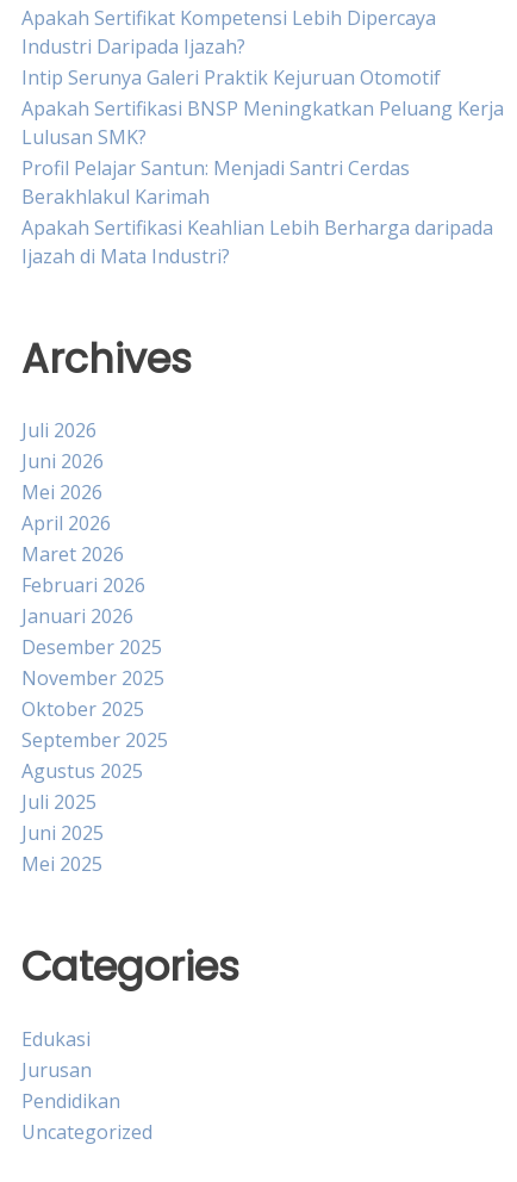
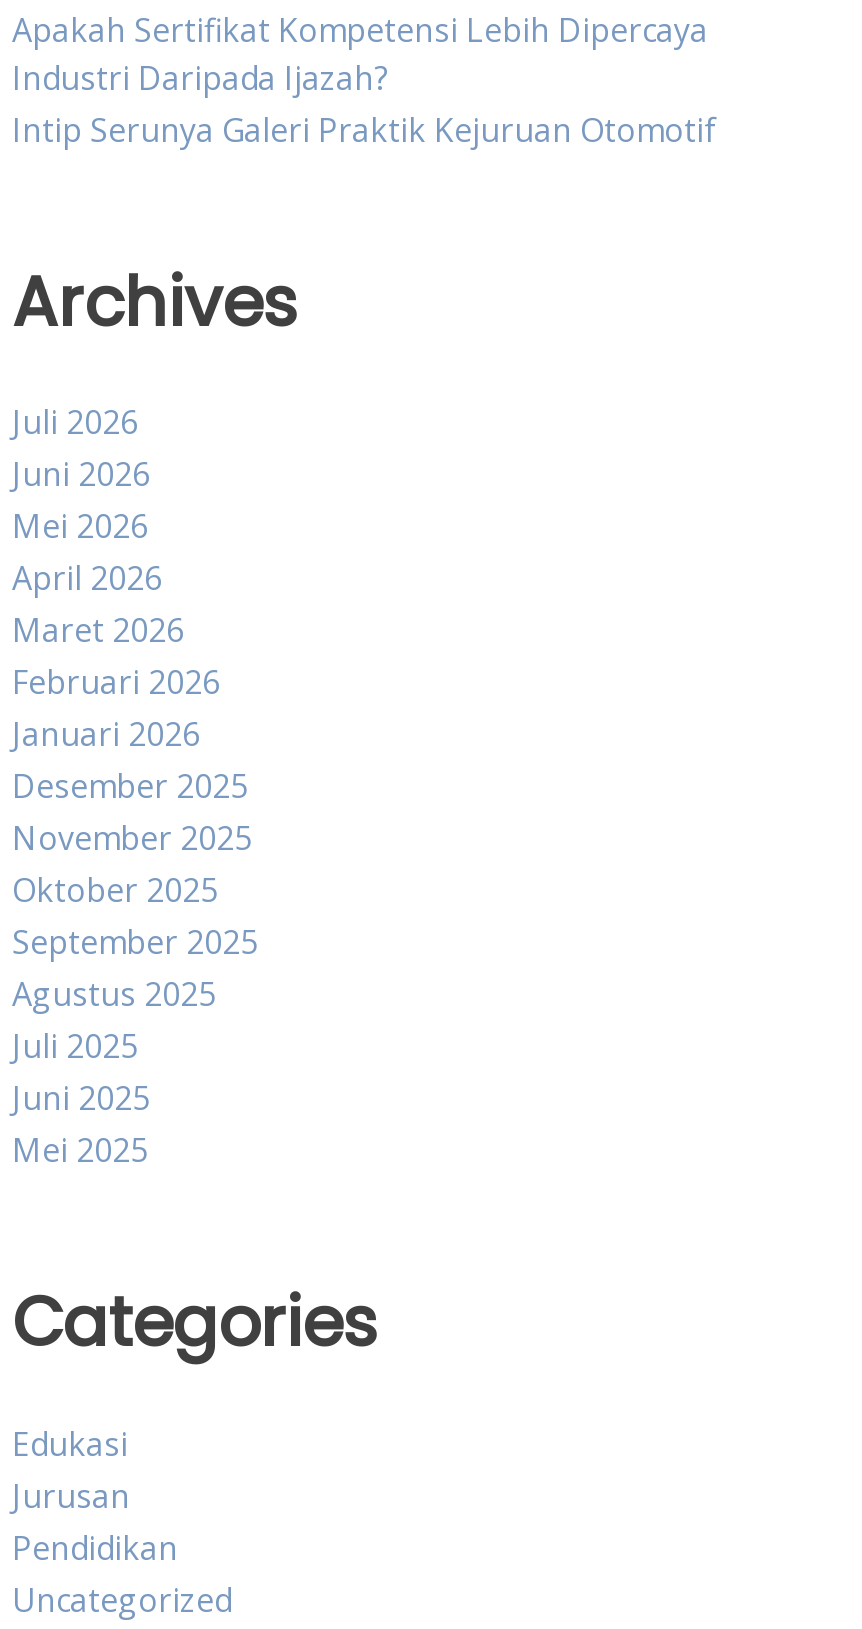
- Apakah Sertifikasi BNSP Meningkatkan Peluang Kerja
- Lulusan SMK?
- Profil Pelajar Santun: Menjadi Santri Cerdas
- Berakhlakul Karimah
- Apakah Sertifikasi Keahlian Lebih Berharga daripada
- Ijazah di Mata Industri?
